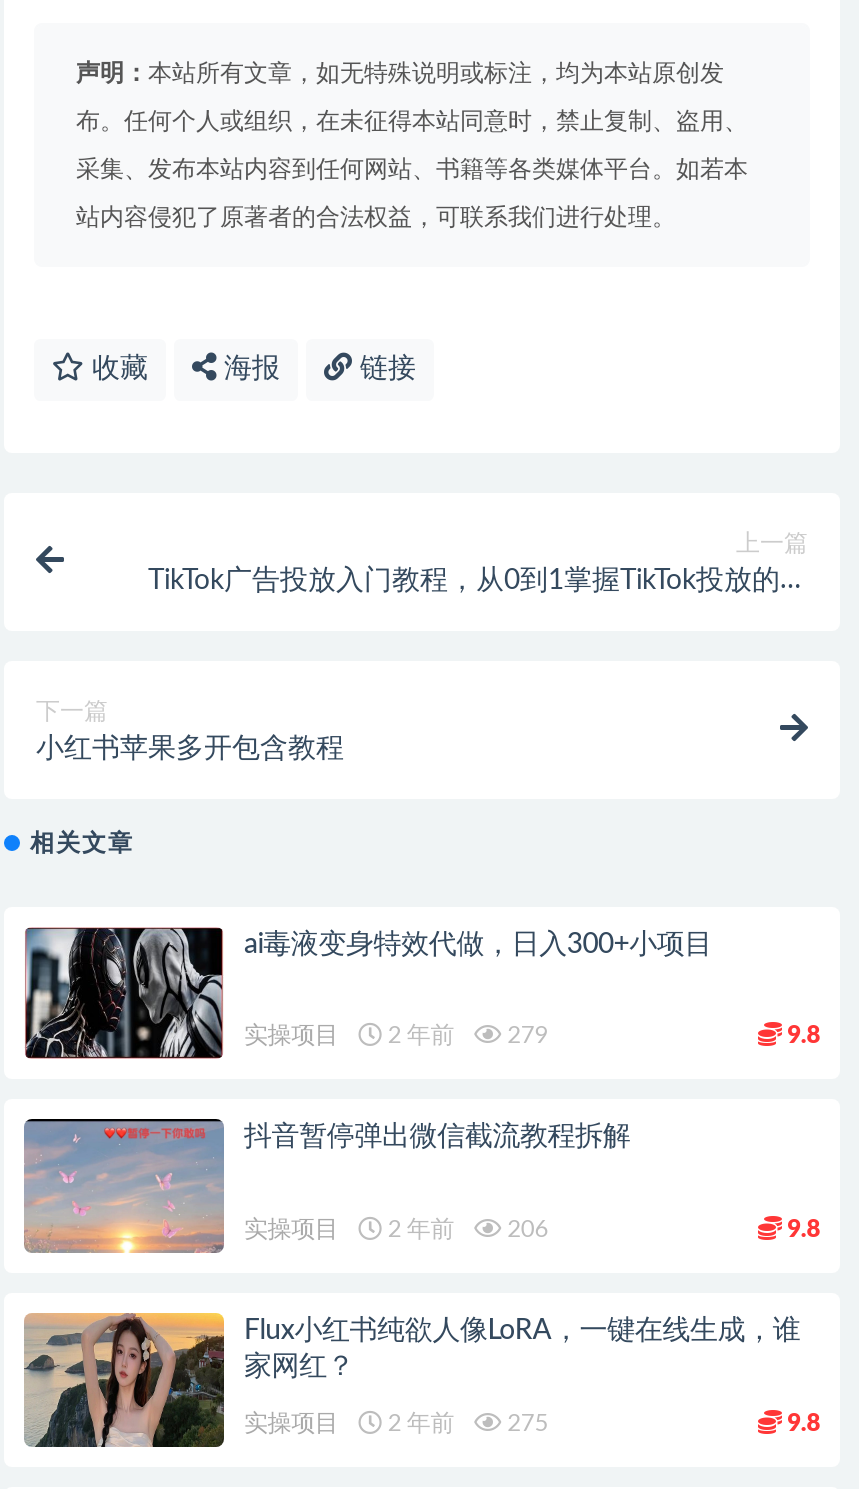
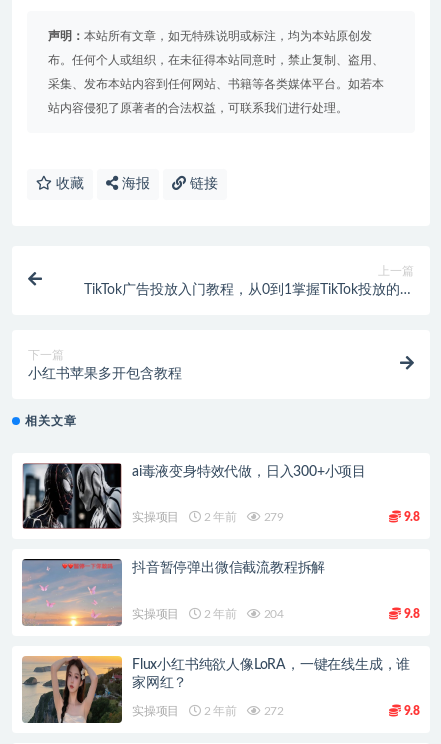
- 实操项目 2 年前 206
+ 实操项目 2 年前 204

- 实操项目 2 年前 275
+ 实操项目 2 年前 272
